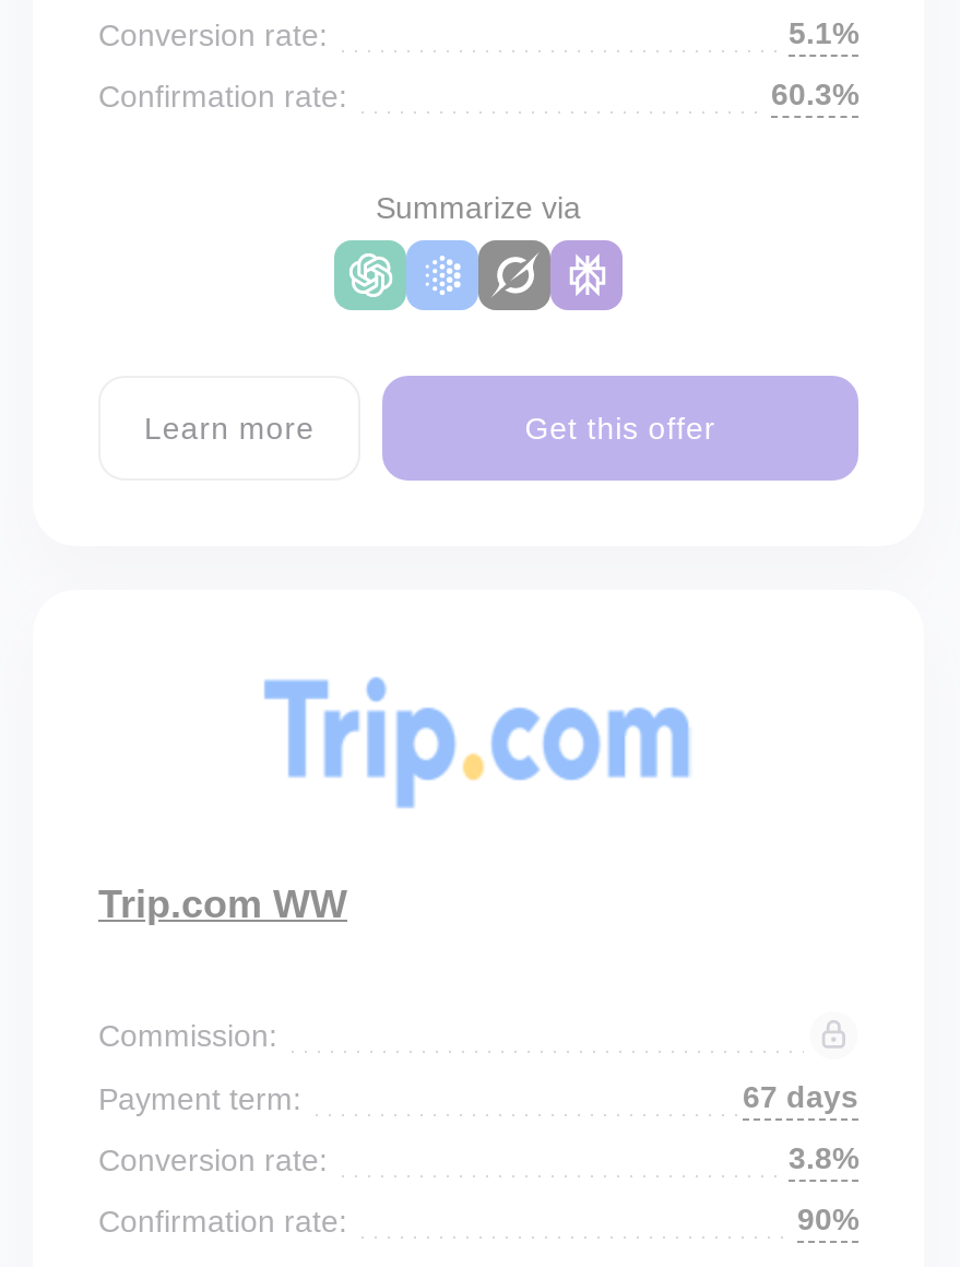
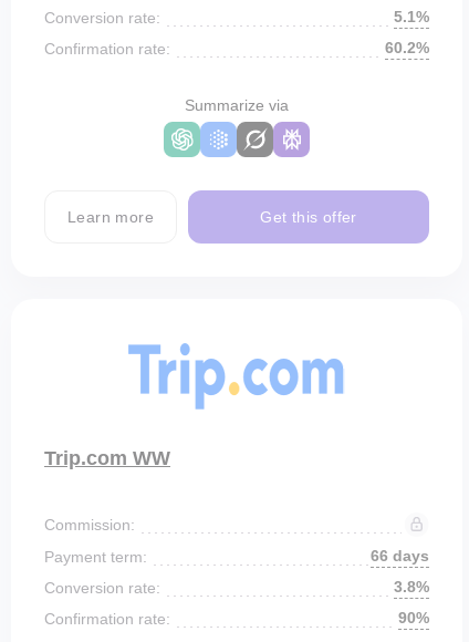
- 60.3%
+ 60.2%

- 67 days
+ 66 days
